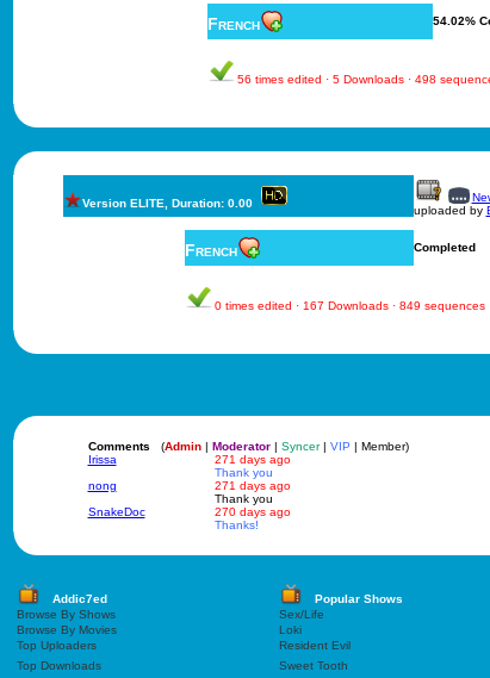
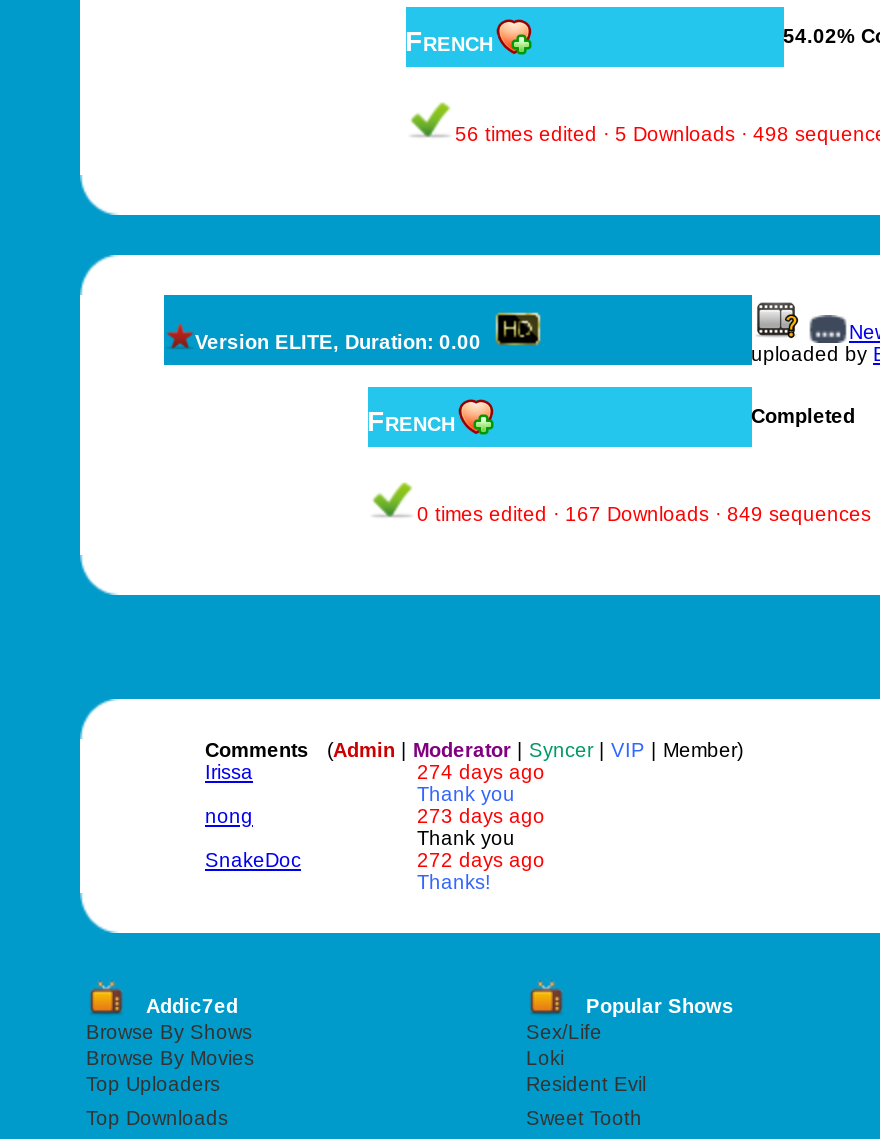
- 271 days ago
+ 274 days ago

- 271 days ago
+ 273 days ago

- 270 days ago
+ 272 days ago
